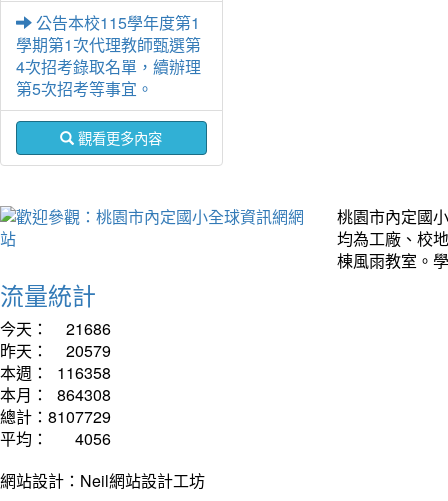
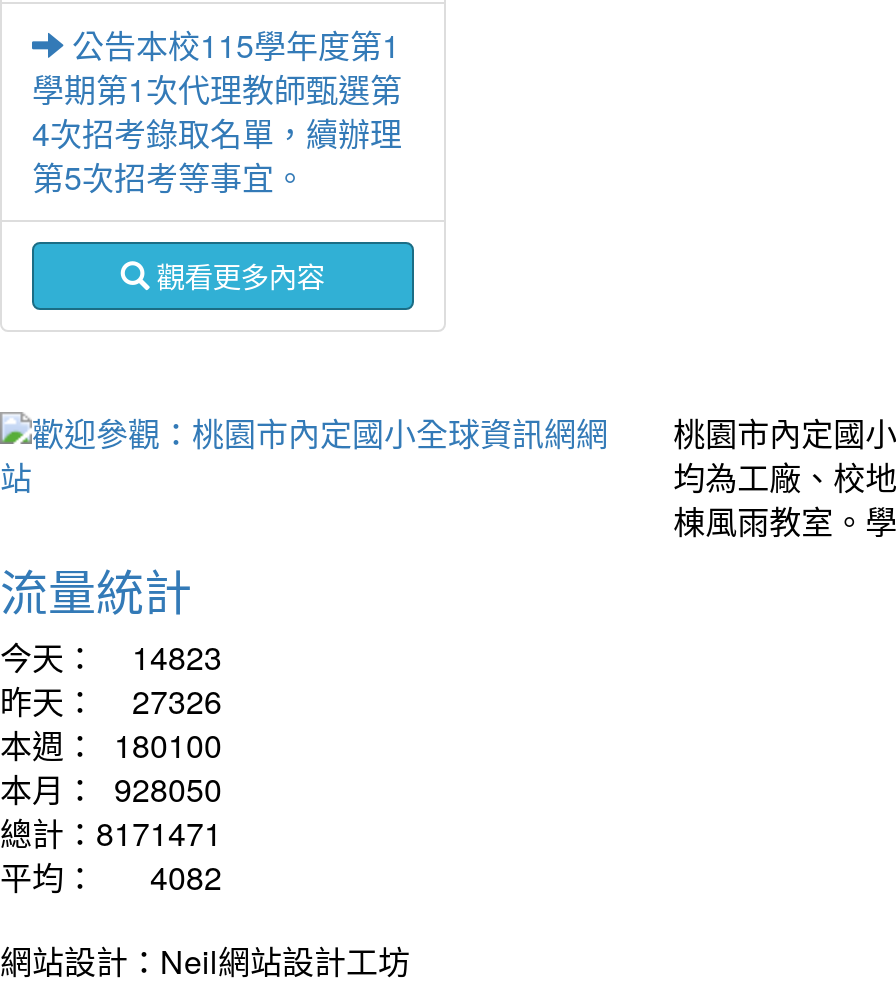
- 今天： 21686
+ 今天： 14823

- 昨天： 20579
+ 昨天： 27326

- 本週： 116358
+ 本週： 180100

- 本月： 864308
+ 本月： 928050

- 總計：8107729
+ 總計：8171471

- 平均： 4056
+ 平均： 4082
